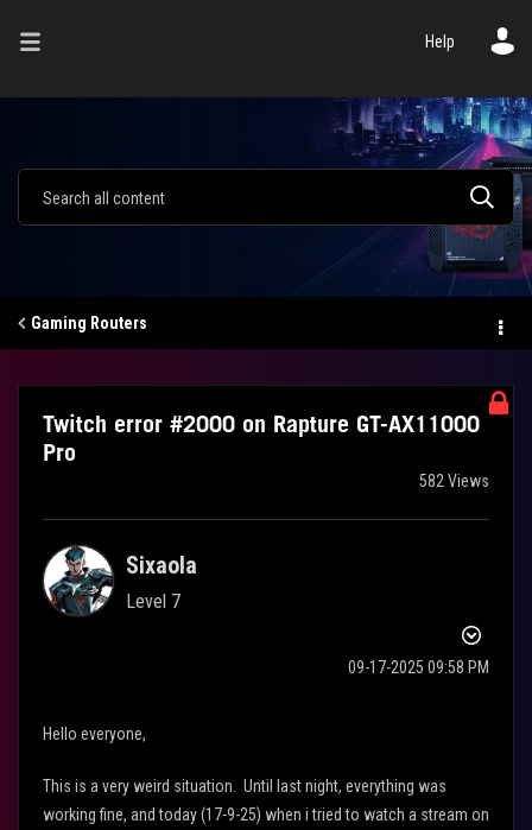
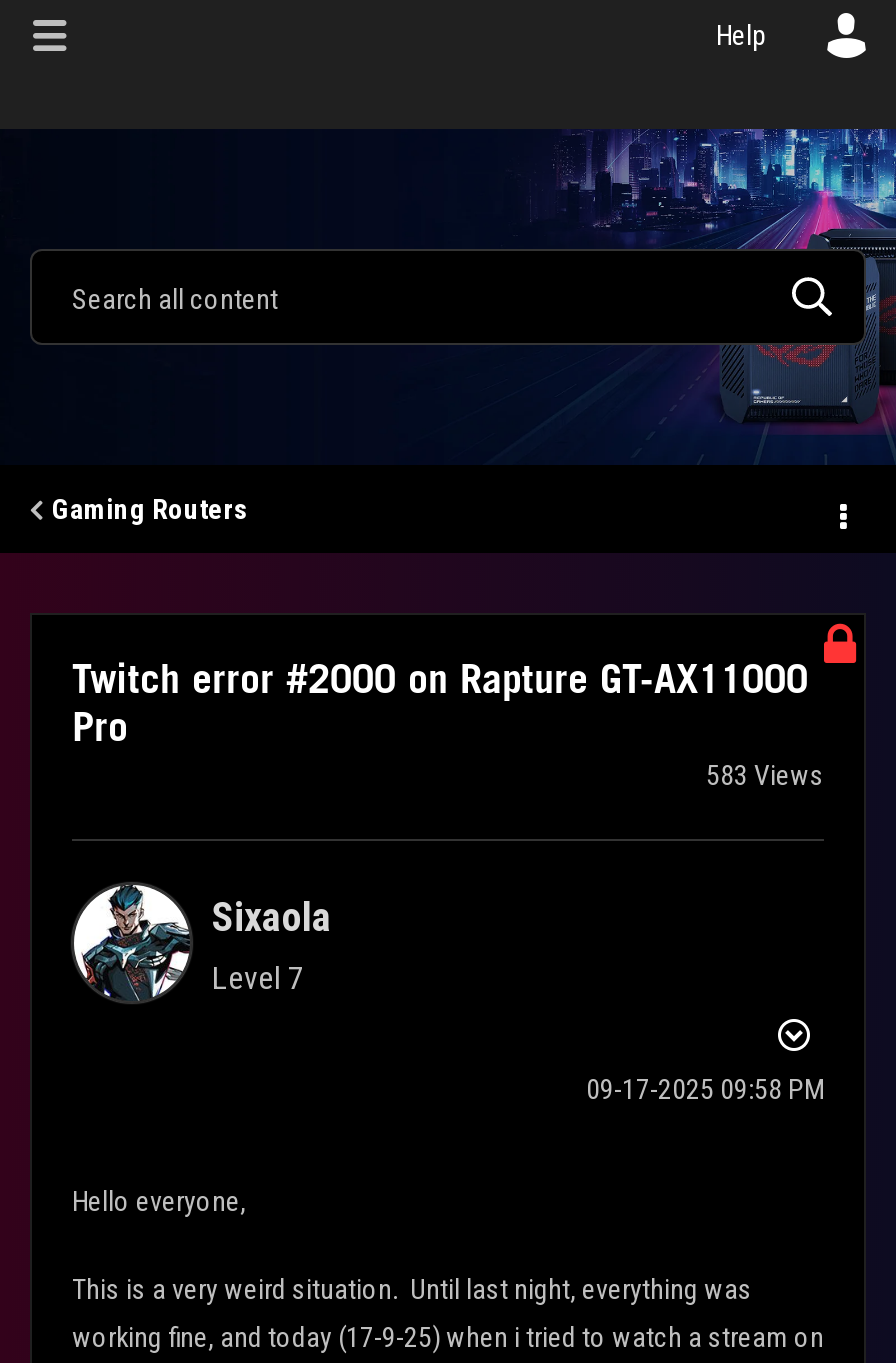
- 582 Views
+ 583 Views
